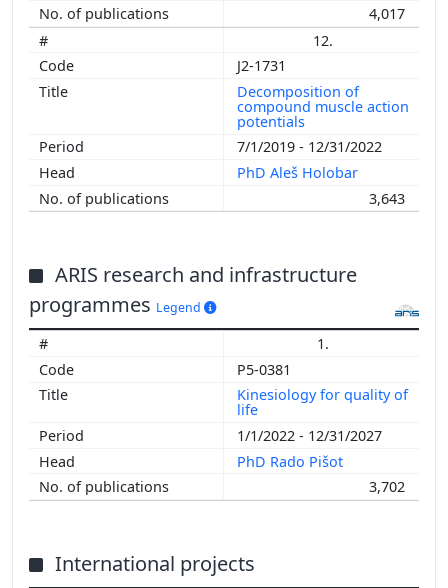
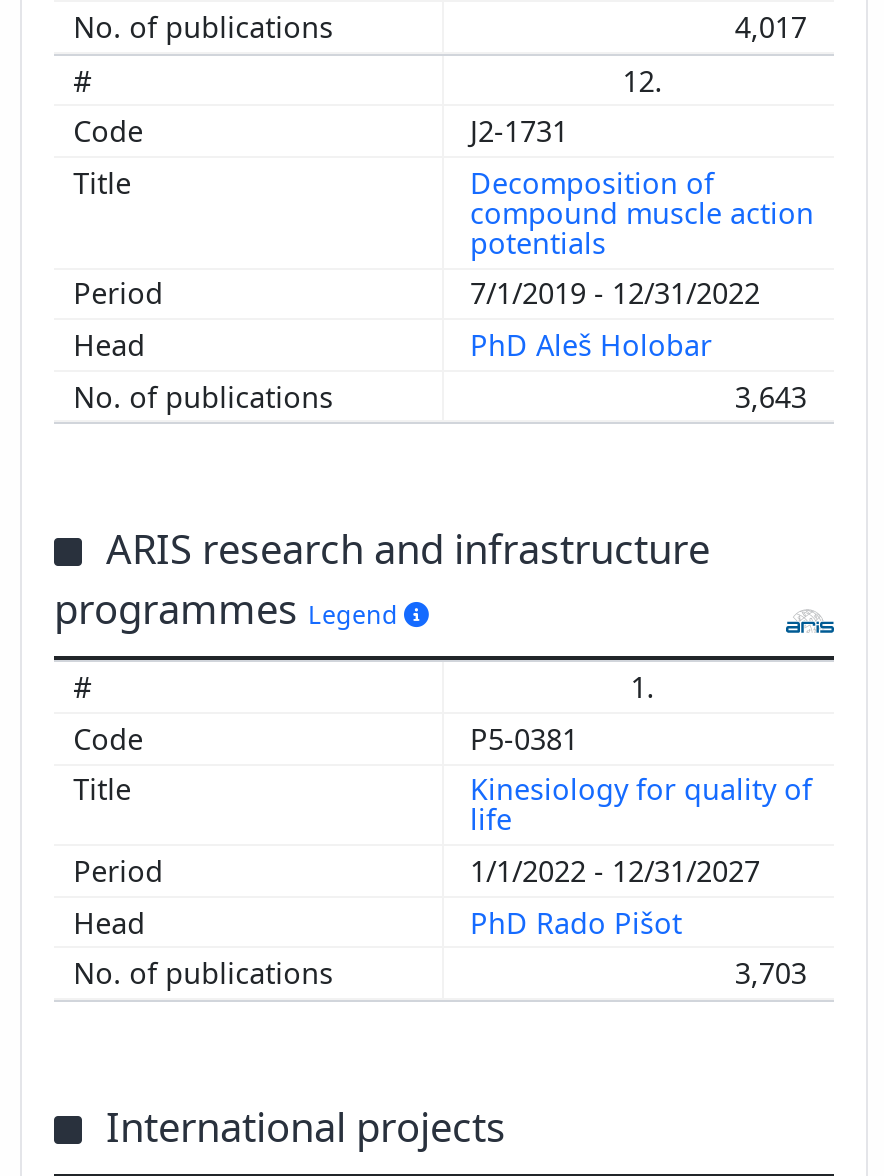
- 3,702
+ 3,703
